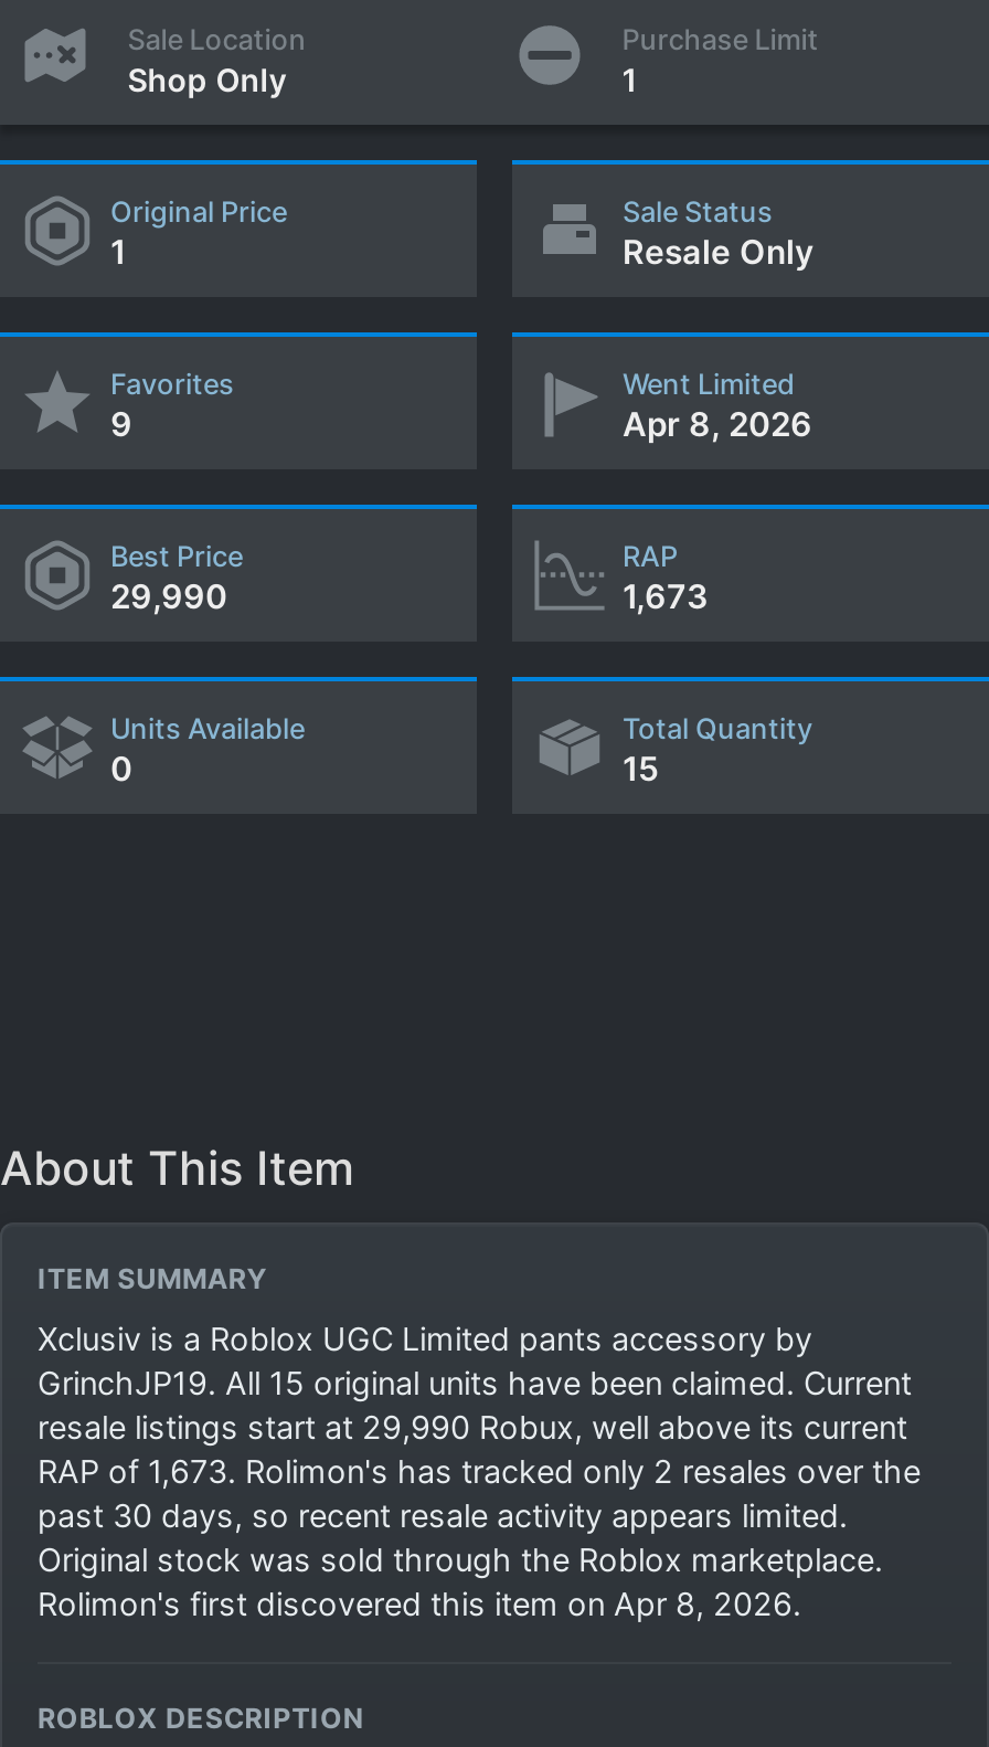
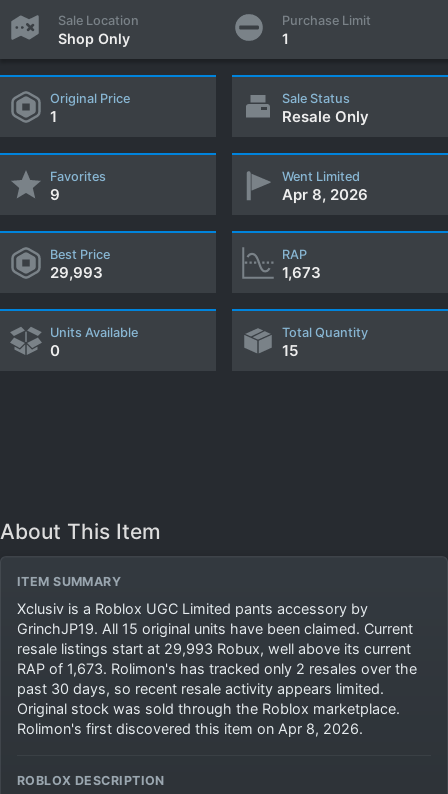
- 29,990
+ 29,993

- resale listings start at 29,990 Robux, well above its current
+ resale listings start at 29,993 Robux, well above its current
